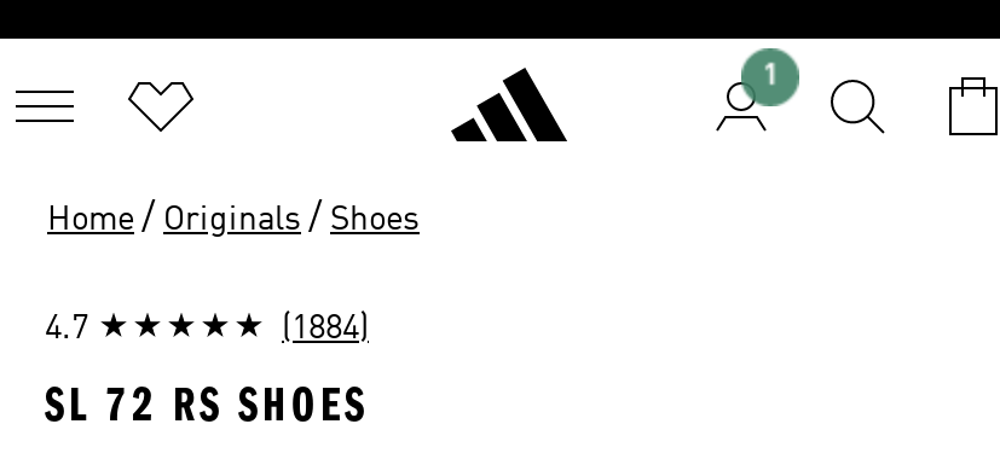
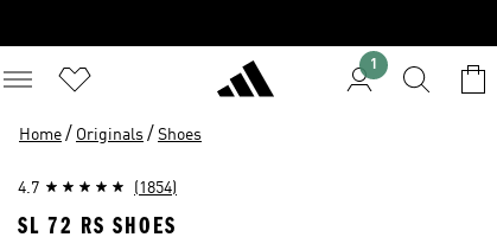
- (1884)
+ (1854)
